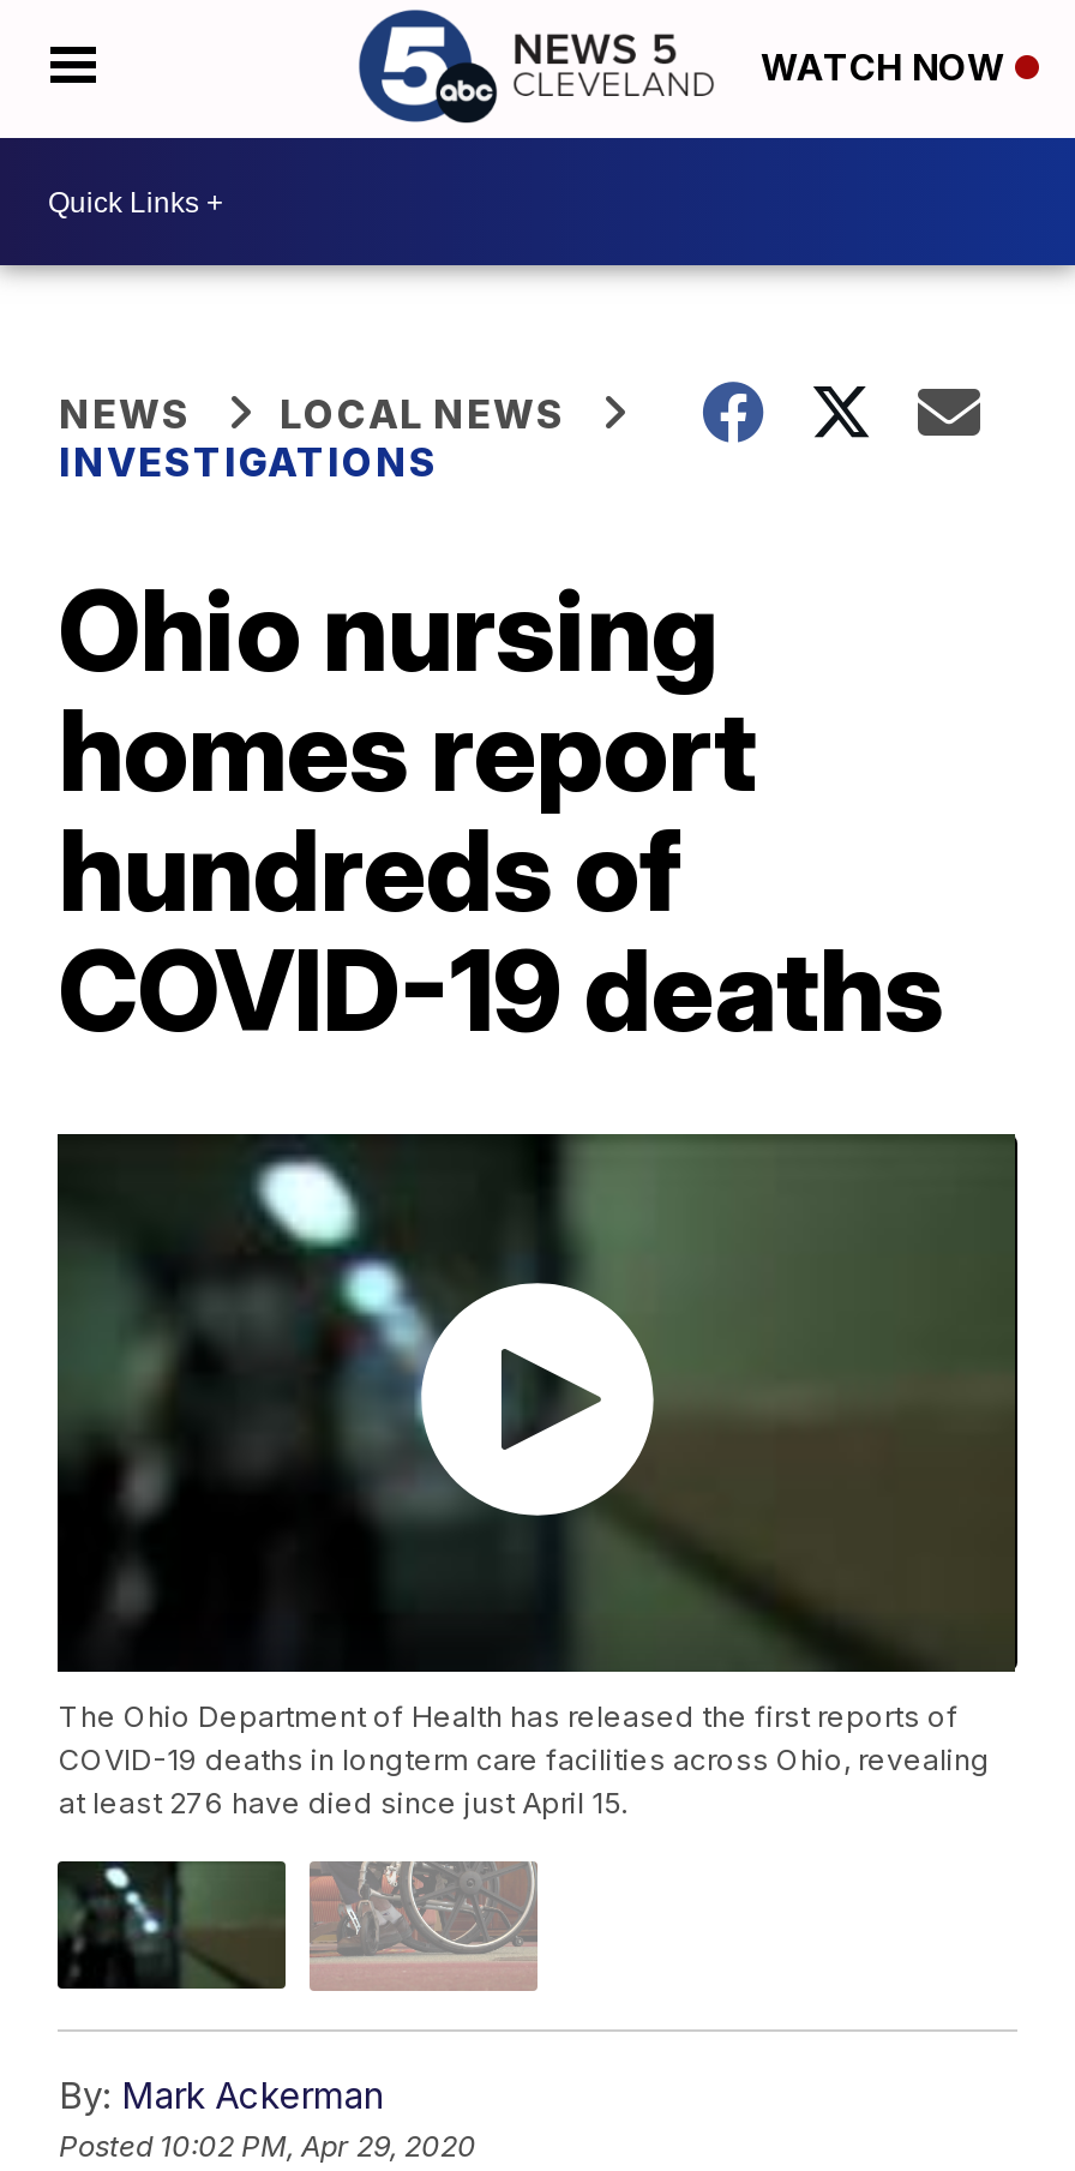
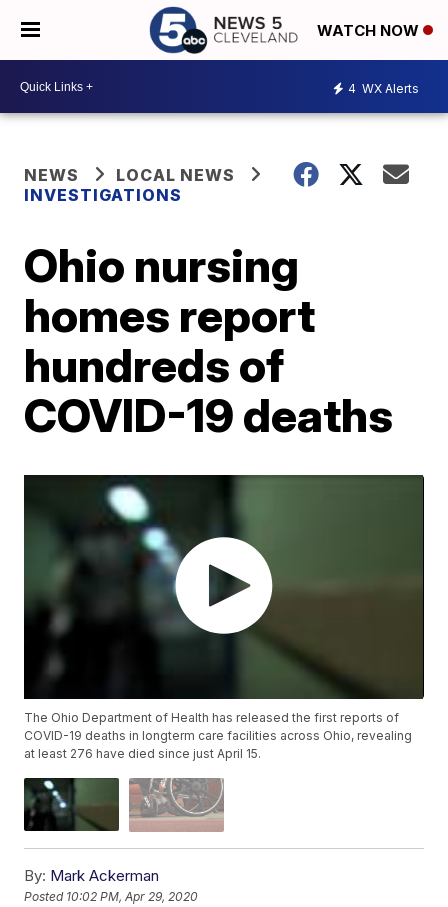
+ 4 WX Alerts
